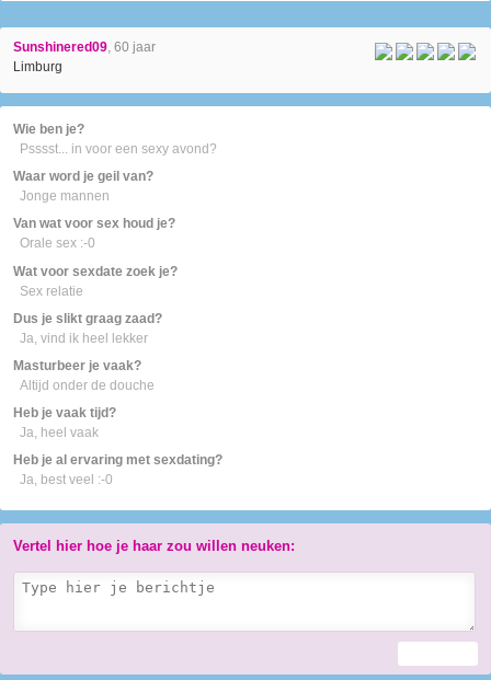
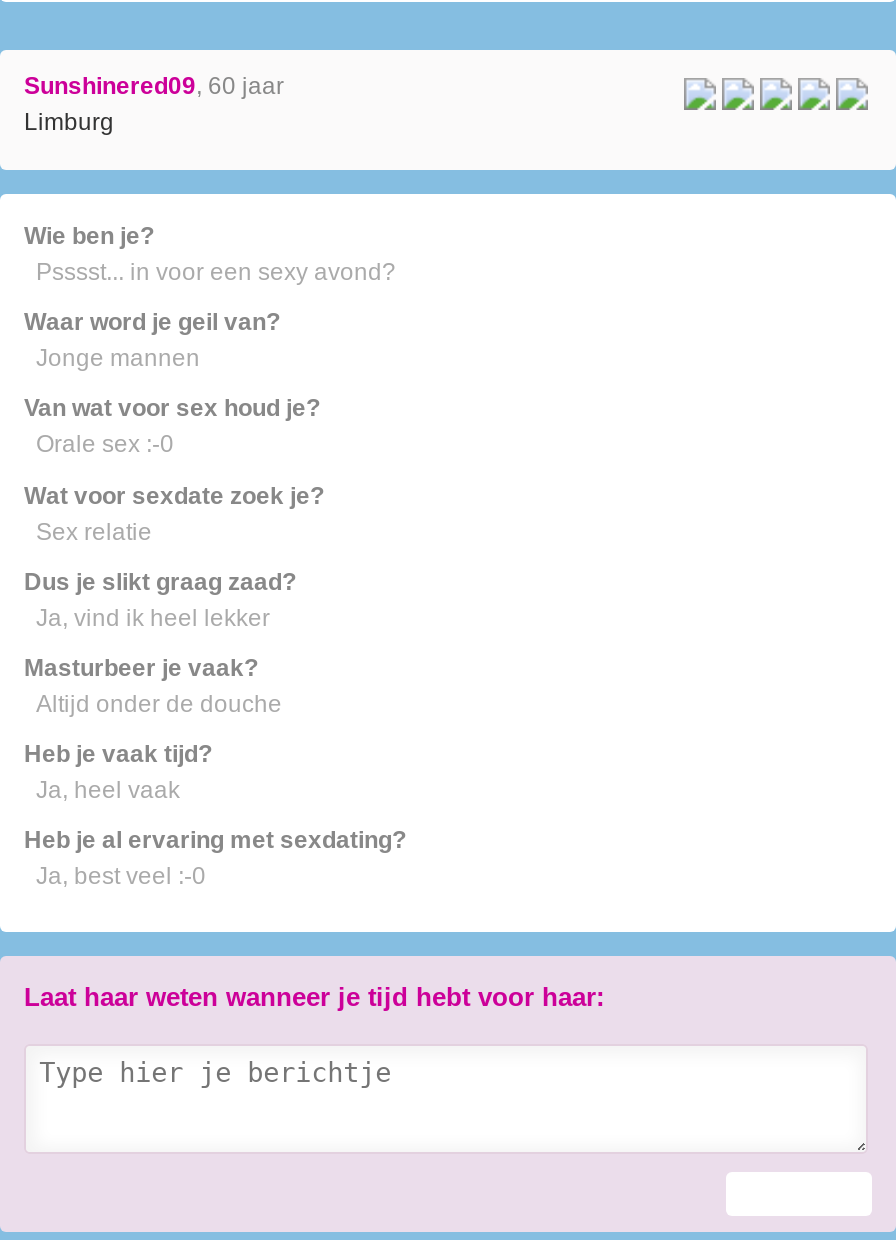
- Vertel hier hoe je haar zou willen neuken:
+ Laat haar weten wanneer je tijd hebt voor haar:
